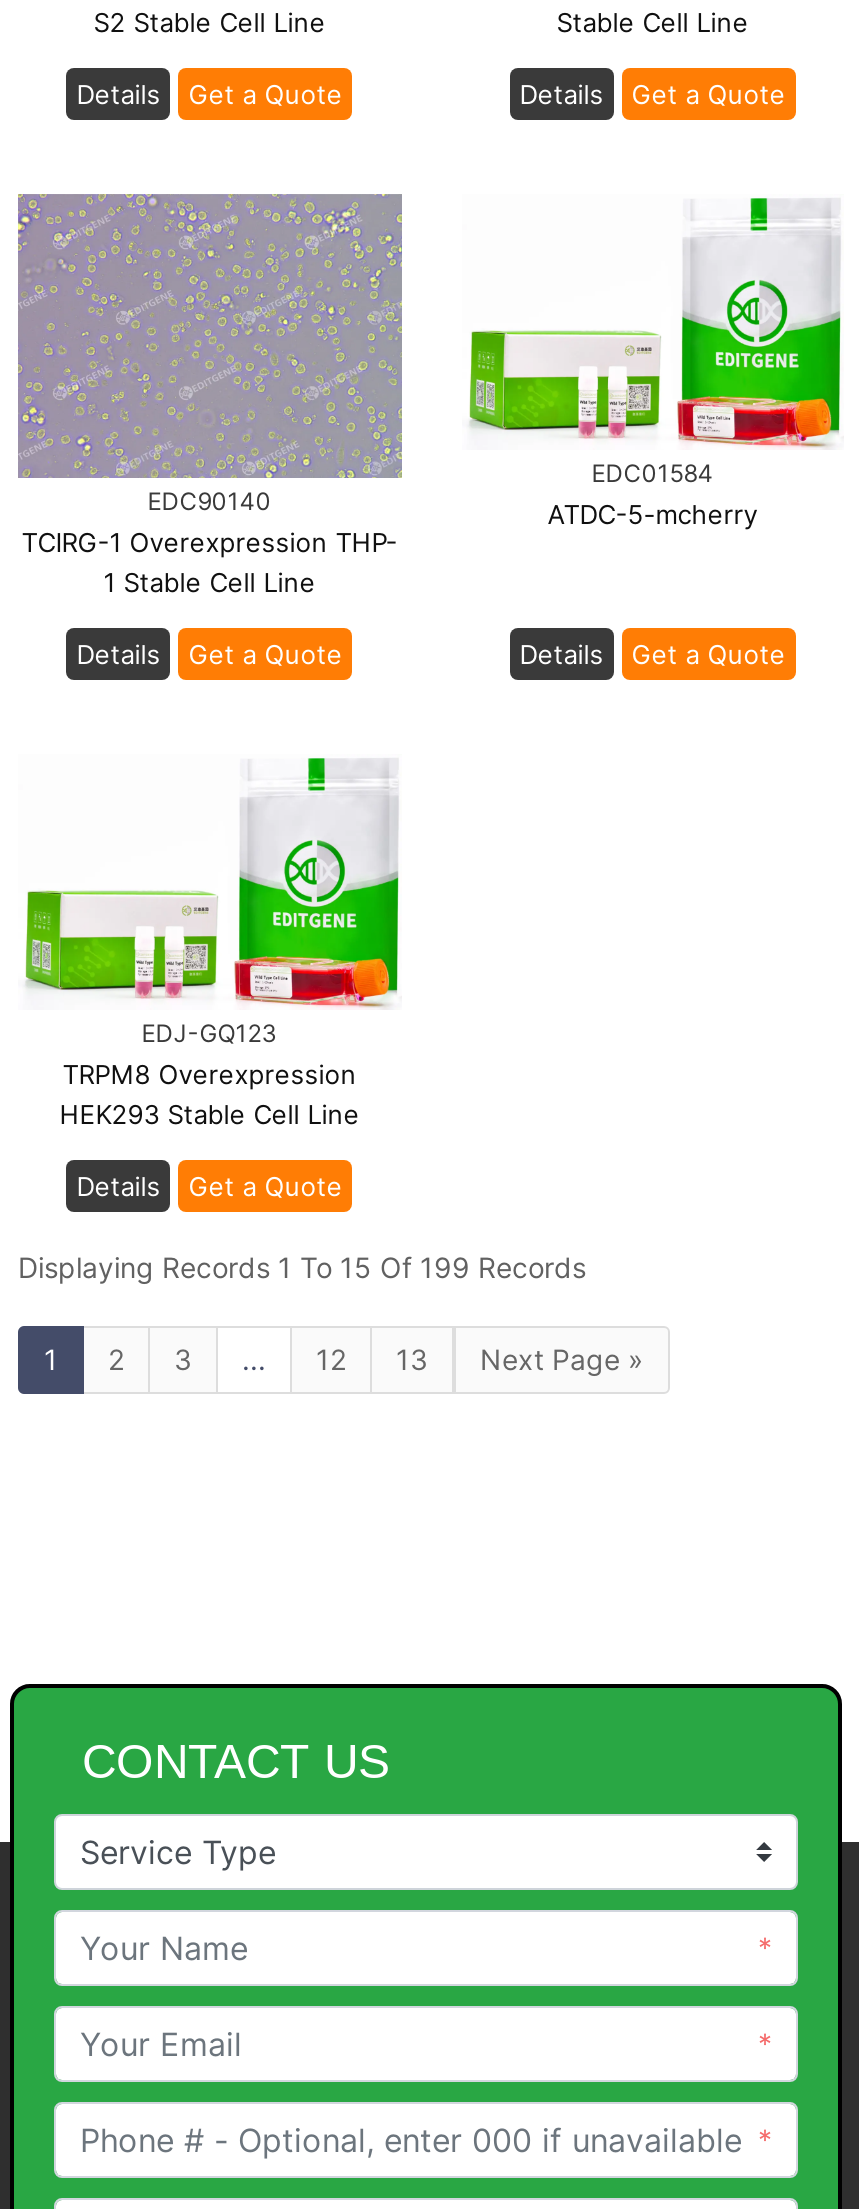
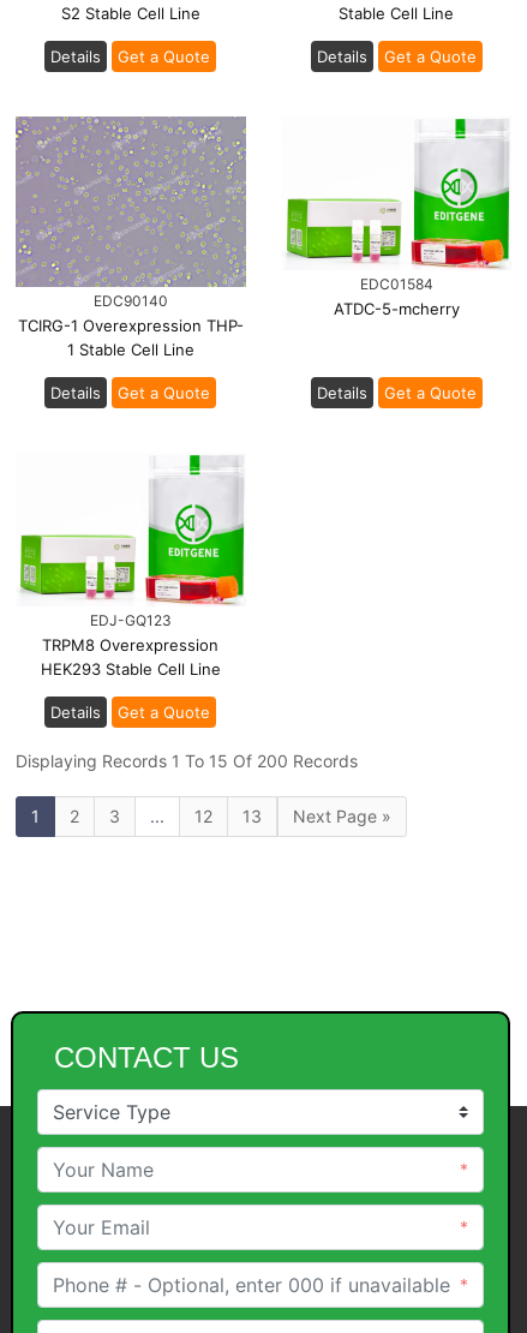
- Displaying Records 1 To 15 Of 199 Records
+ Displaying Records 1 To 15 Of 200 Records
